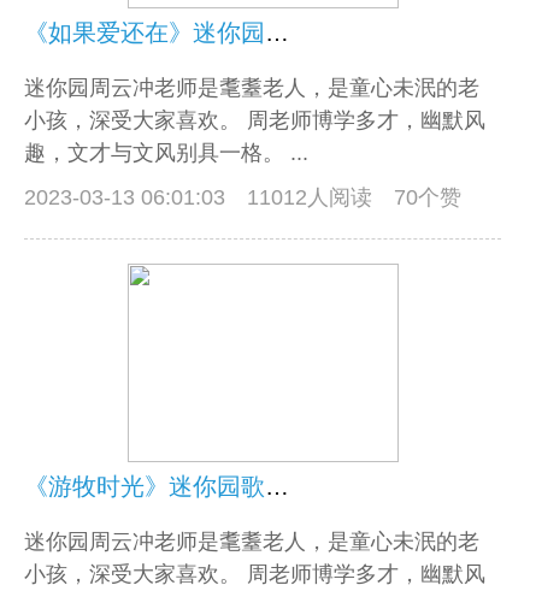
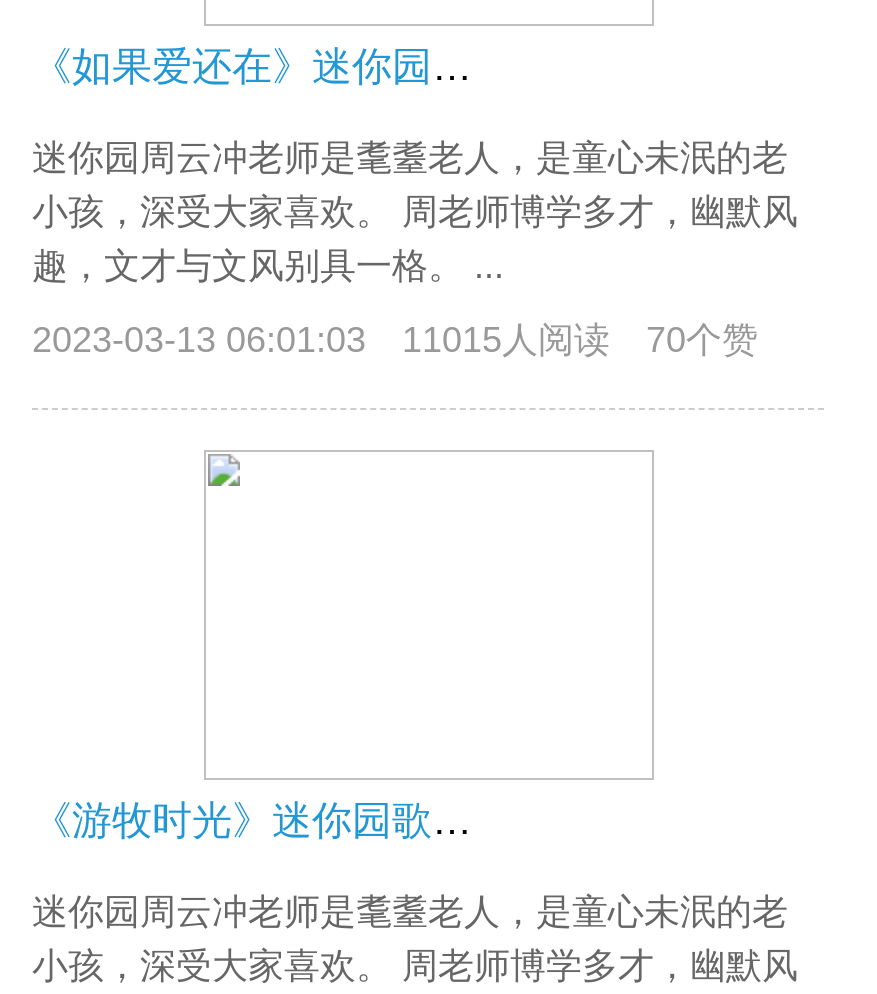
- 2023-03-13 06:01:03 11012人阅读 70个赞
+ 2023-03-13 06:01:03 11015人阅读 70个赞
